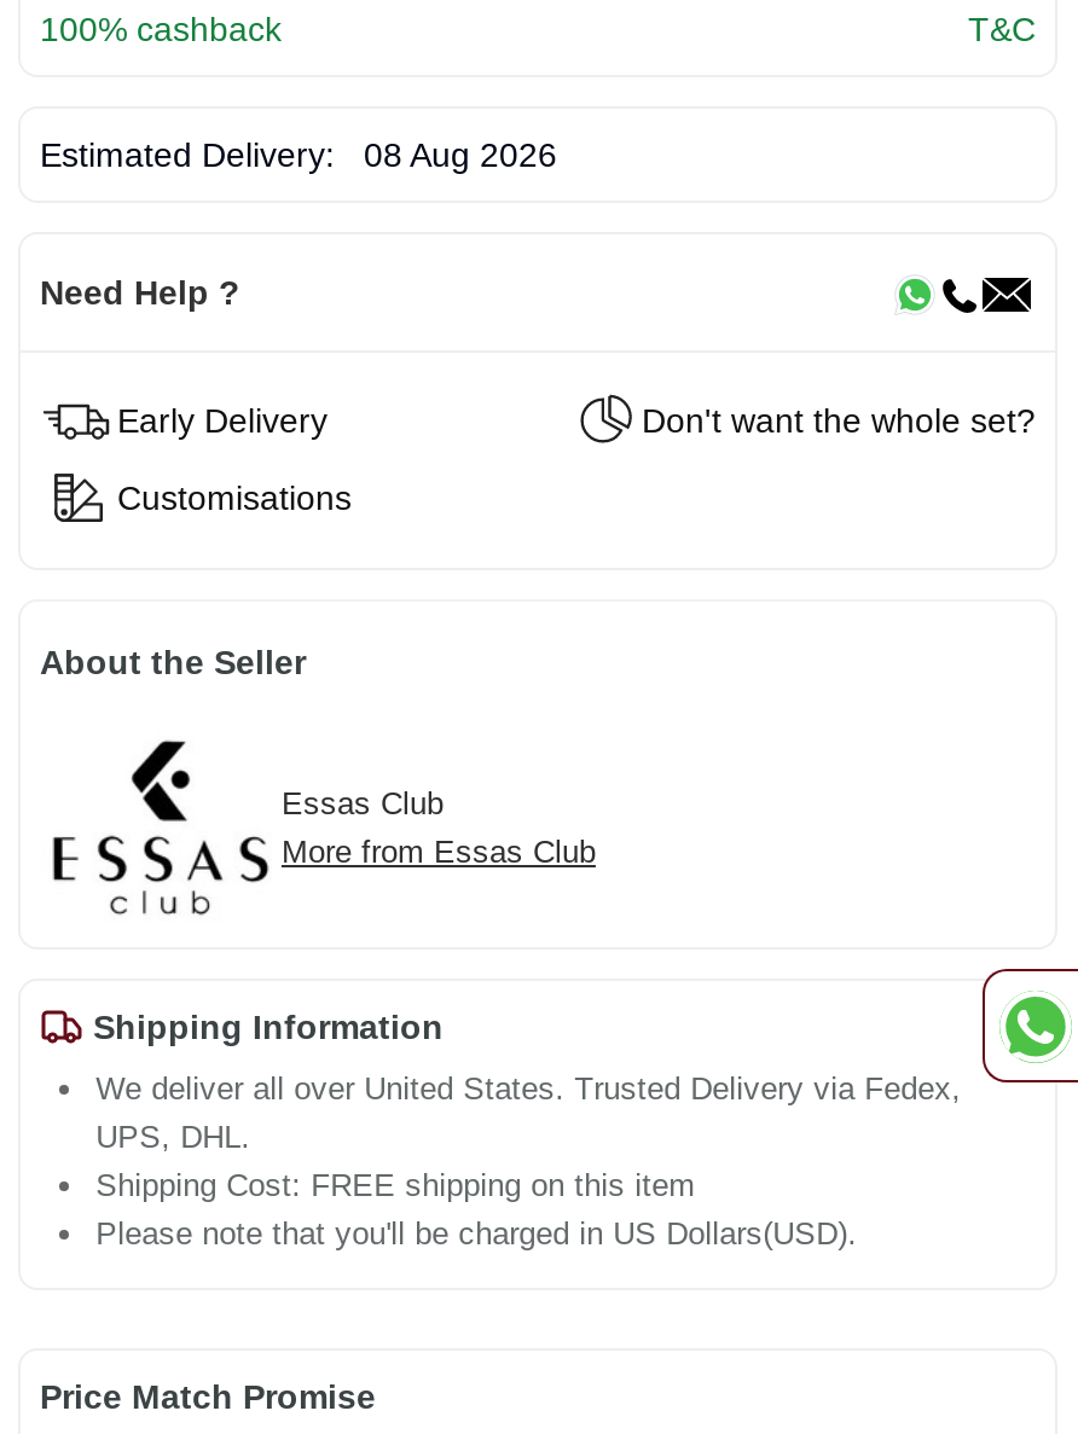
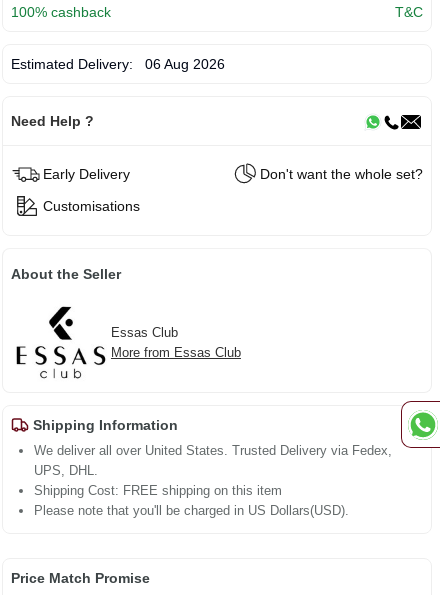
- Estimated Delivery: 08 Aug 2026
+ Estimated Delivery: 06 Aug 2026
